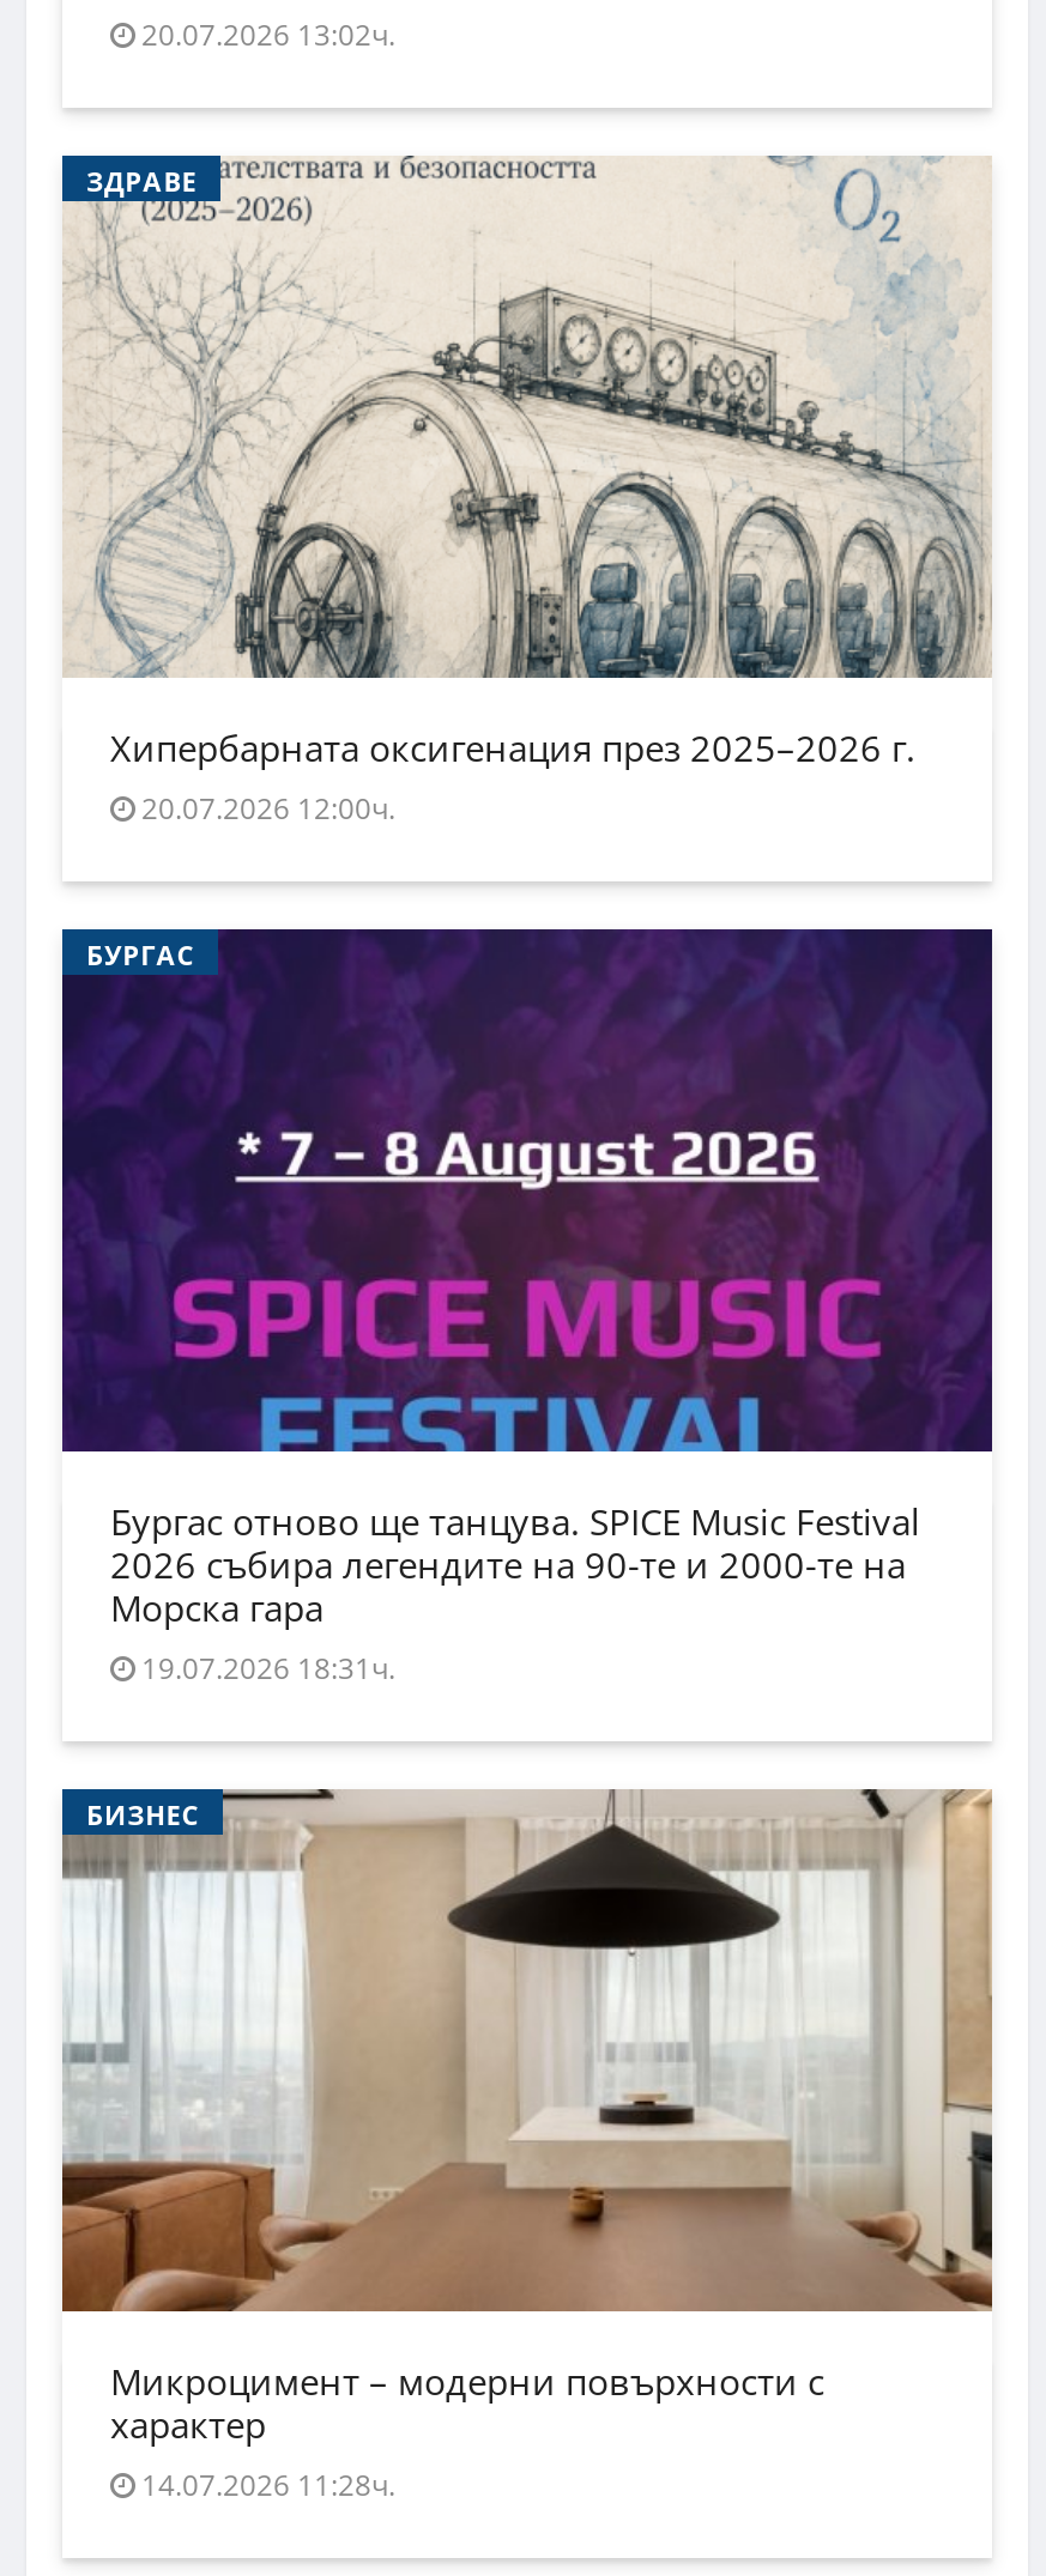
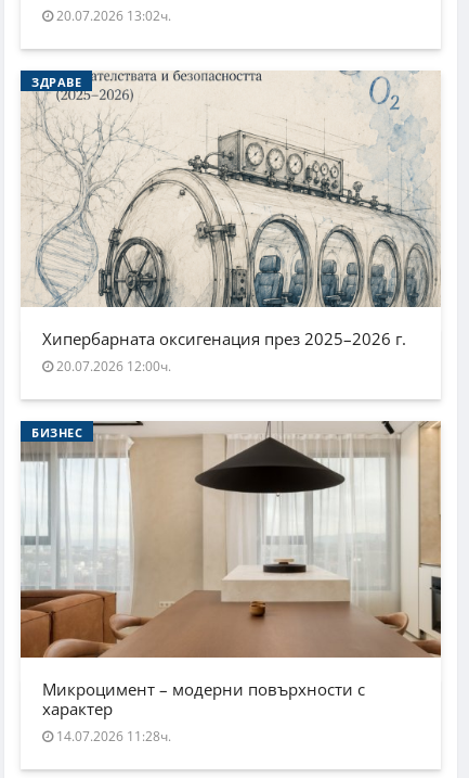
- [image]
- БУРГАС

- Бургас отново ще танцува. SPICE Music Festival
- 2026 събира легендите на 90-те и 2000-те на
- Морска гара
- 19.07.2026 18:31ч.
